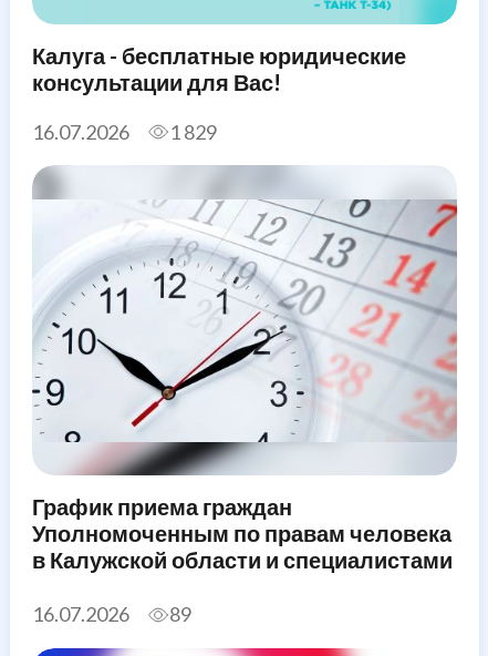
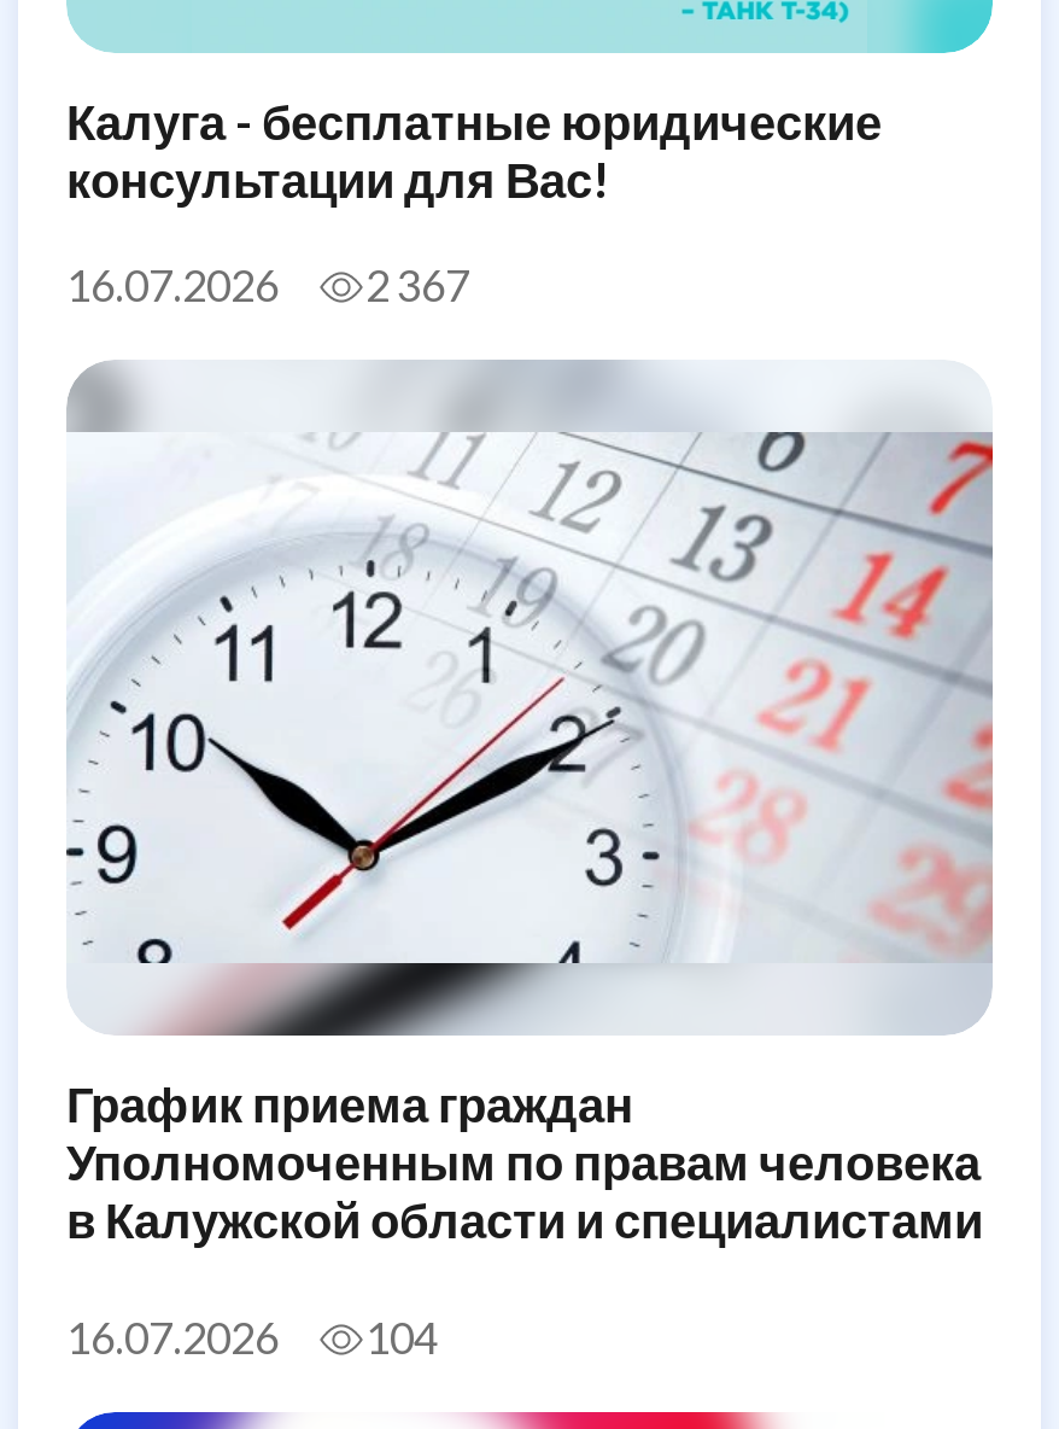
- 16.07.2026 1 829
+ 16.07.2026 2 367

- 16.07.2026 89
+ 16.07.2026 104
